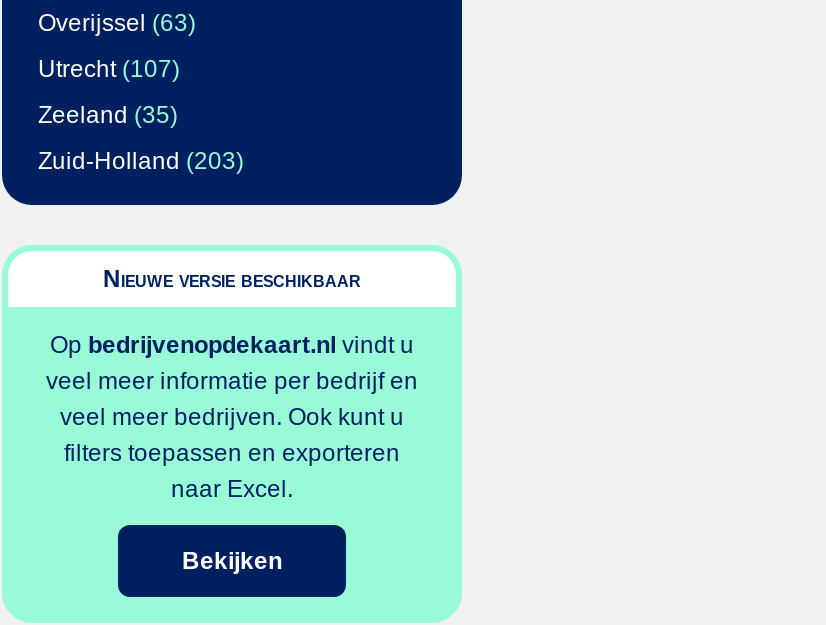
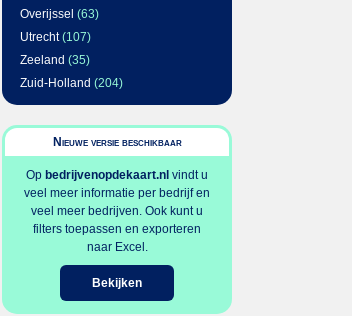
- Zuid-Holland (203)
+ Zuid-Holland (204)
